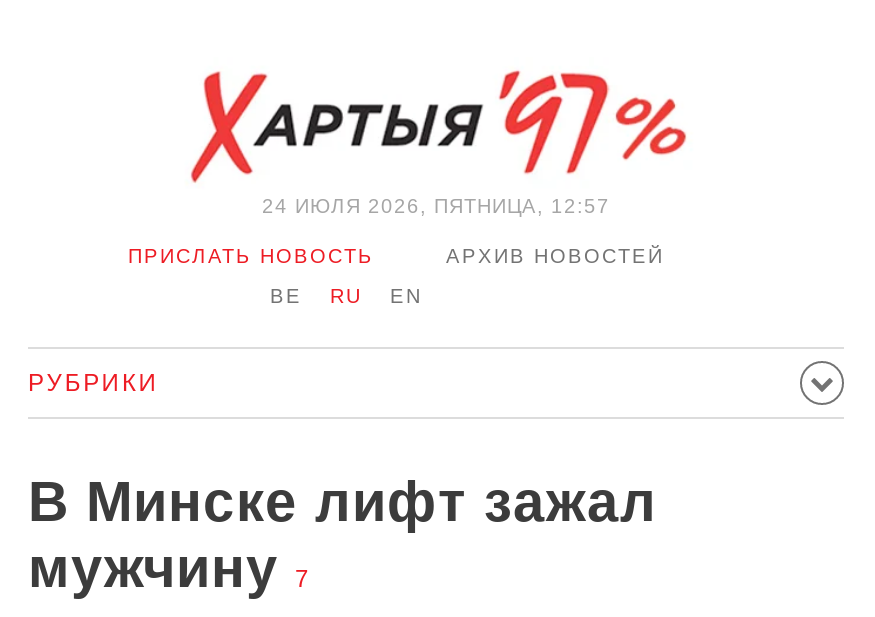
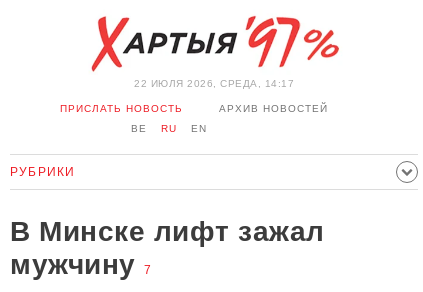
- 24 ИЮЛЯ 2026, ПЯТНИЦА, 12:57
+ 22 ИЮЛЯ 2026, СРЕДА, 14:17
